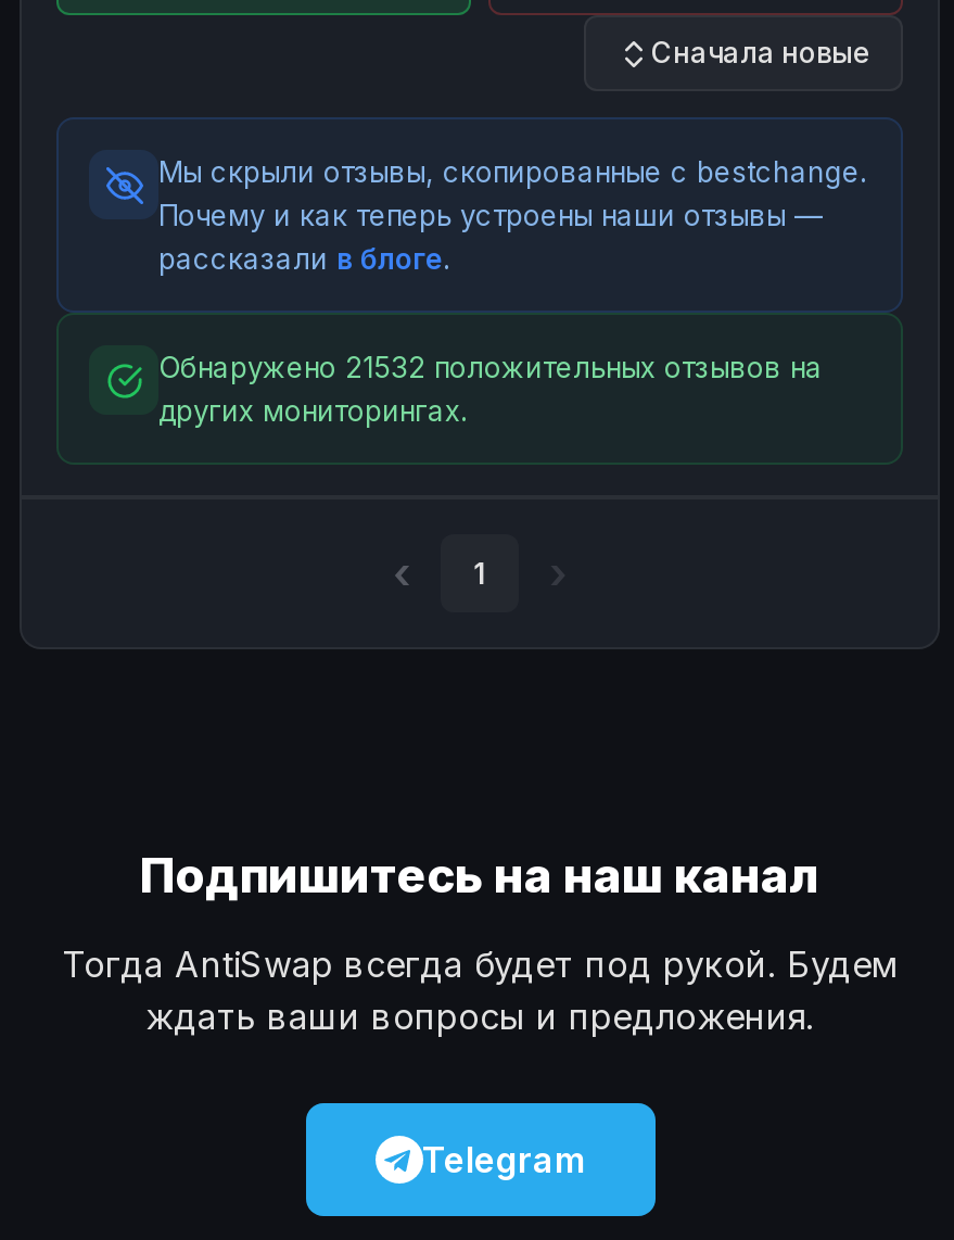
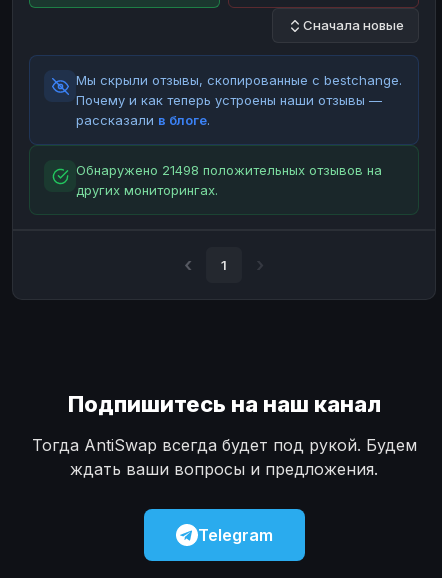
- Обнаружено 21532 положительных отзывов на
+ Обнаружено 21498 положительных отзывов на
